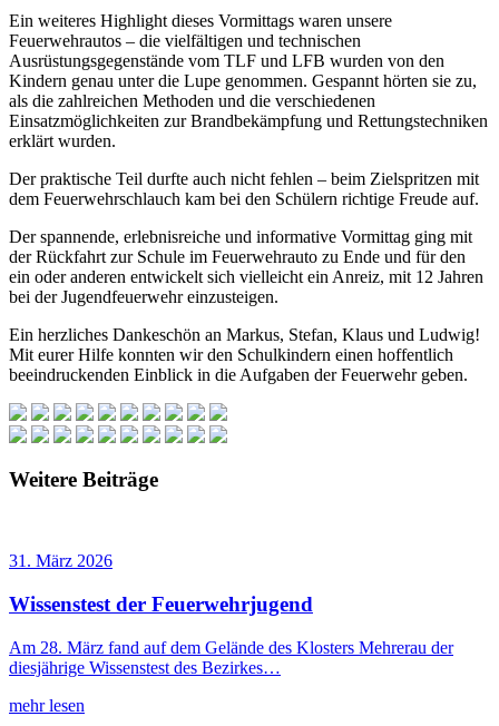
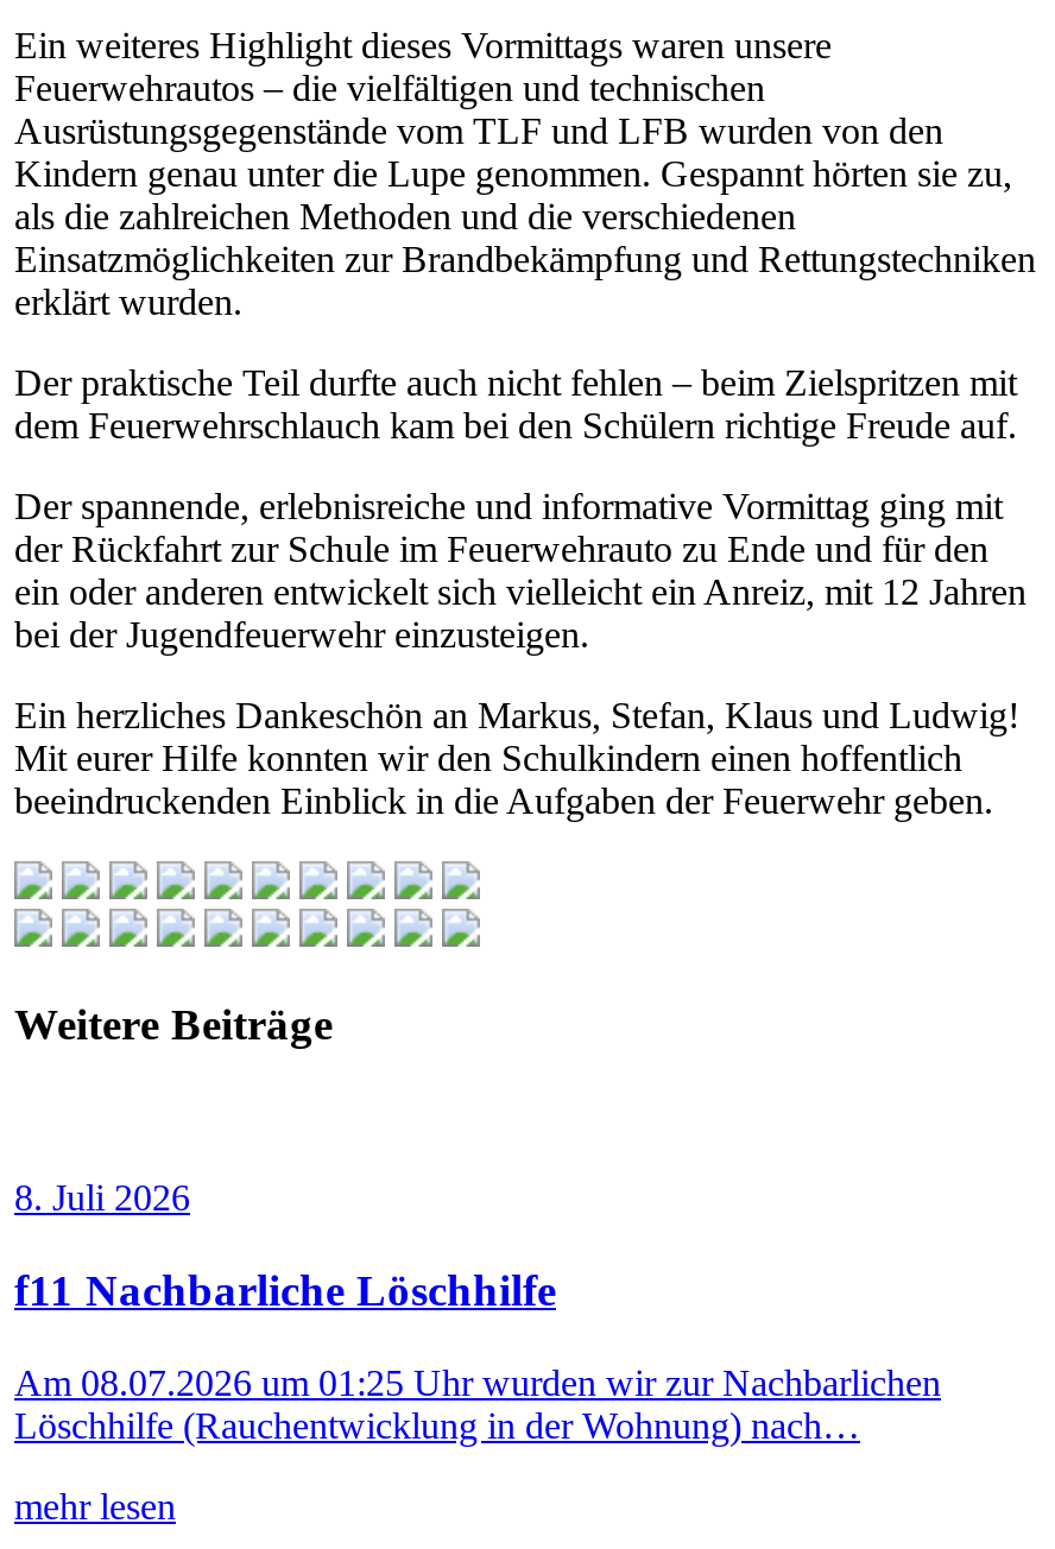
- 31. März 2026
+ 8. Juli 2026

- Wissenstest der Feuerwehrjugend
+ f11 Nachbarliche Löschhilfe

- Am 28. März fand auf dem Gelände des Klosters Mehrerau der
- diesjährige Wissenstest des Bezirkes…
+ Am 08.07.2026 um 01:25 Uhr wurden wir zur Nachbarlichen
+ Löschhilfe (Rauchentwicklung in der Wohnung) nach…
